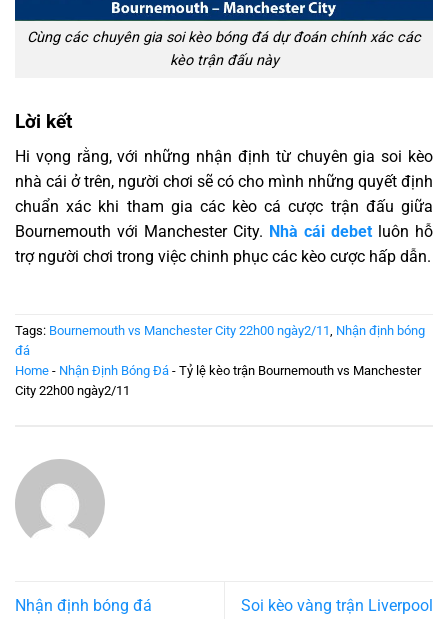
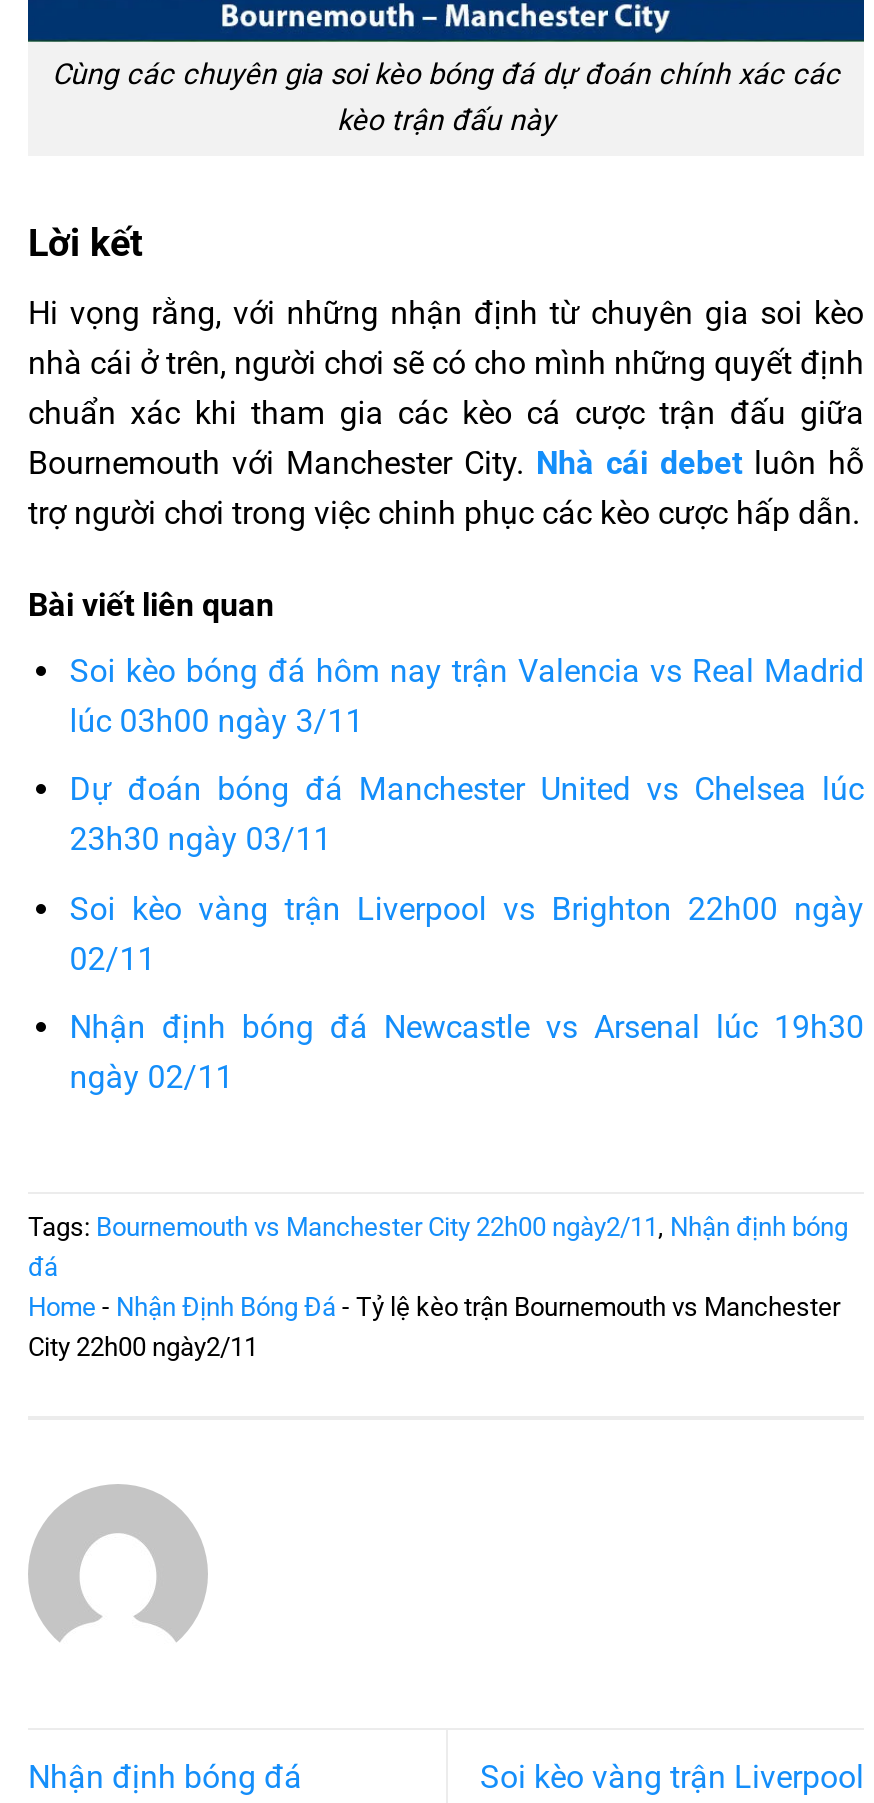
+ Bài viết liên quan
+ Soi kèo bóng đá hôm nay trận Valencia vs Real Madrid
+ lúc 03h00 ngày 3/11
+ Dự đoán bóng đá Manchester United vs Chelsea lúc
+ 23h30 ngày 03/11
+ Soi kèo vàng trận Liverpool vs Brighton 22h00 ngày
+ 02/11
+ Nhận định bóng đá Newcastle vs Arsenal lúc 19h30
+ ngày 02/11
